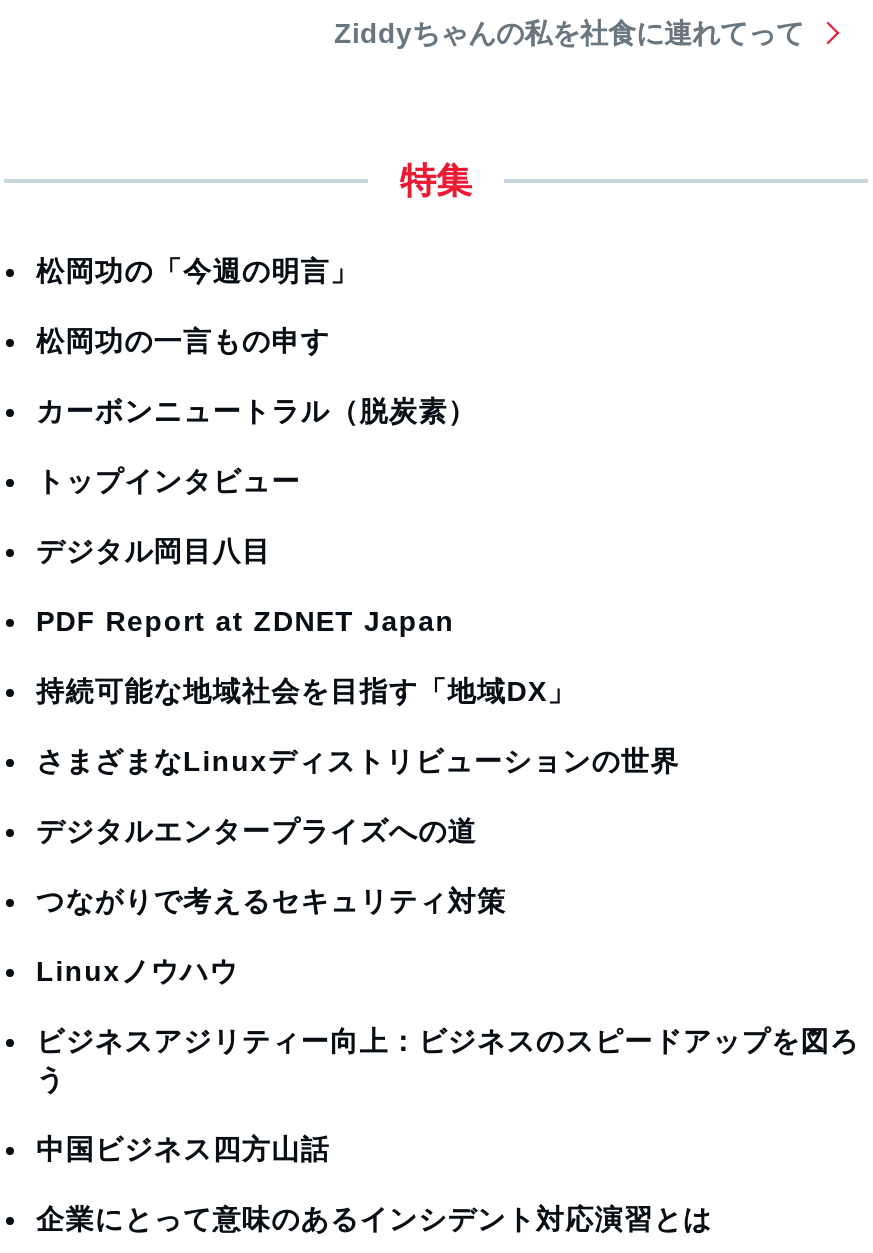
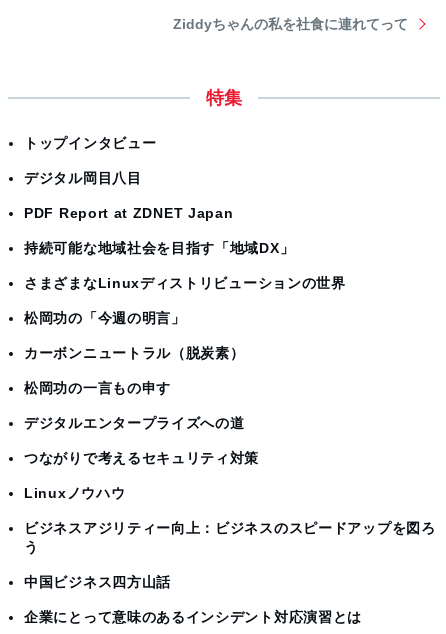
moved down: 松岡功の「今週の明言」 | カーボンニュートラル（脱炭素） | 松岡功の一言もの申す

moved up: トップインタビュー | デジタル岡目八目 | PDF Report at ZDNET Japan | 持続可能な地域社会を目指す「地域DX」 | さまざまなLinuxディストリビューションの世界
